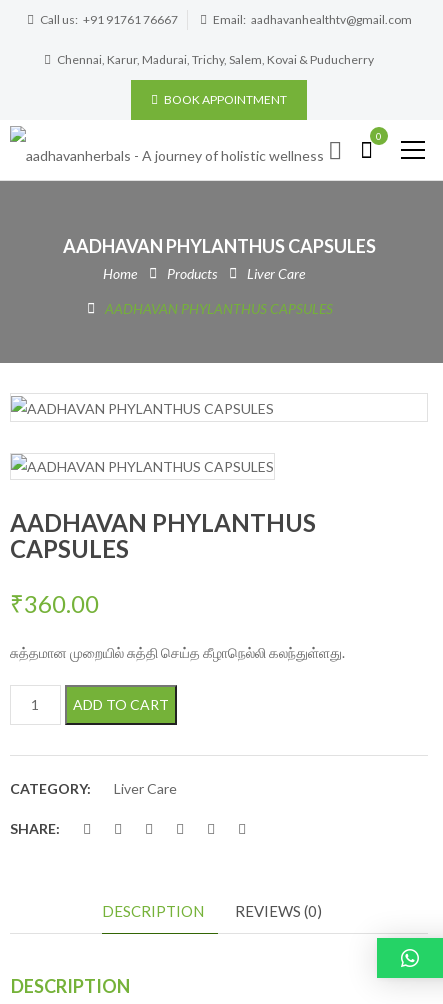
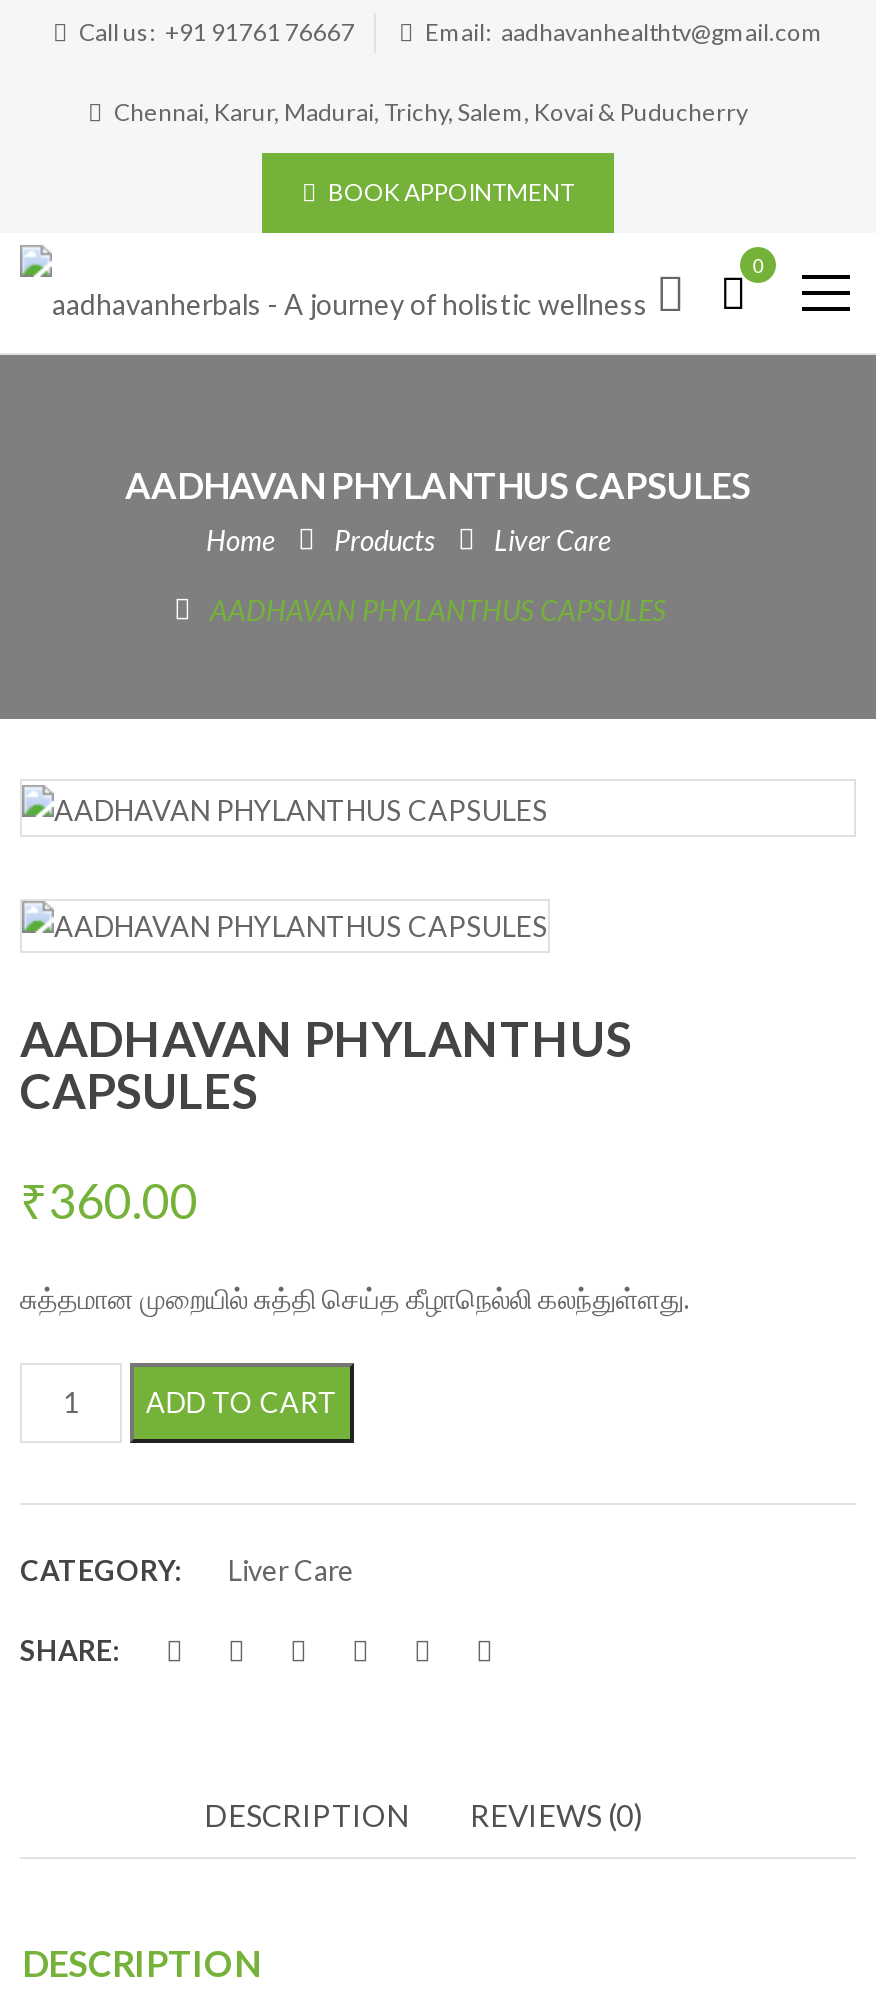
- [image]
